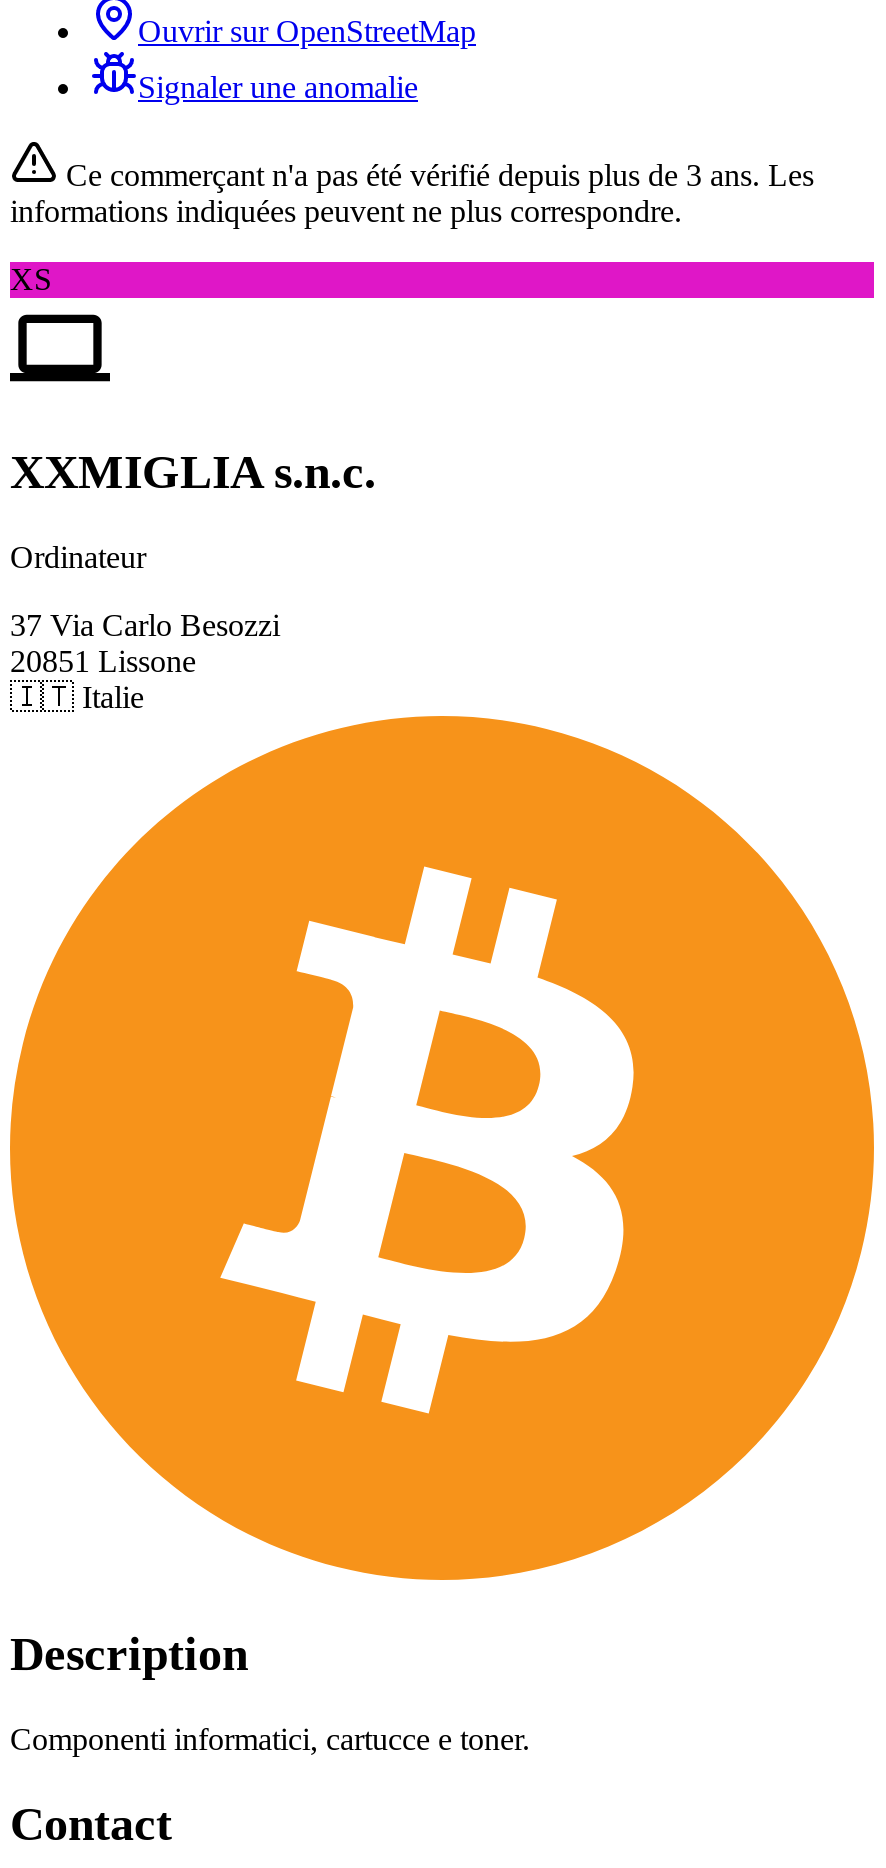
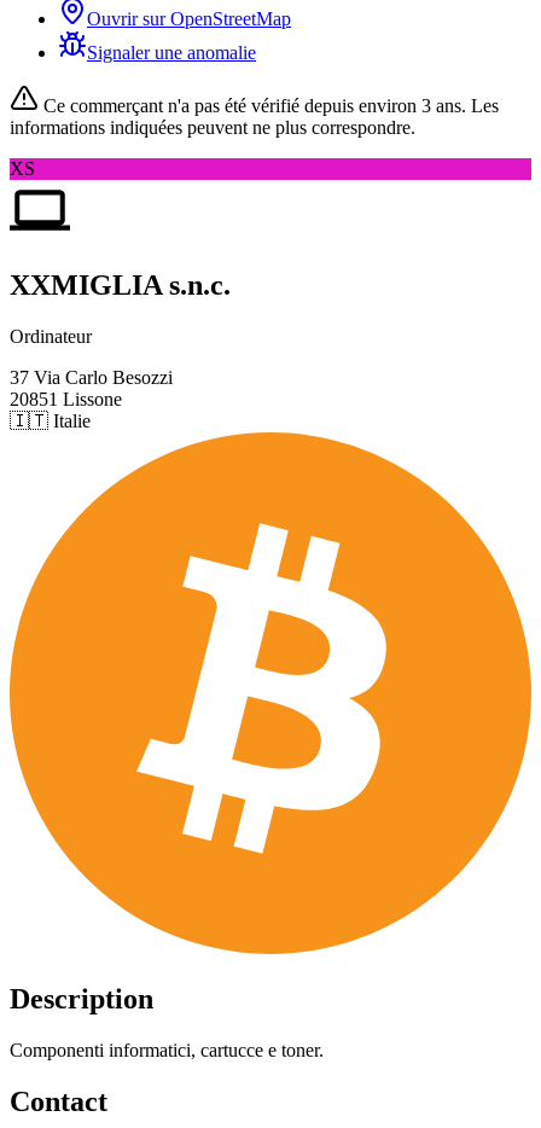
- Ce commerçant n'a pas été vérifié depuis plus de 3 ans. Les
+ Ce commerçant n'a pas été vérifié depuis environ 3 ans. Les
